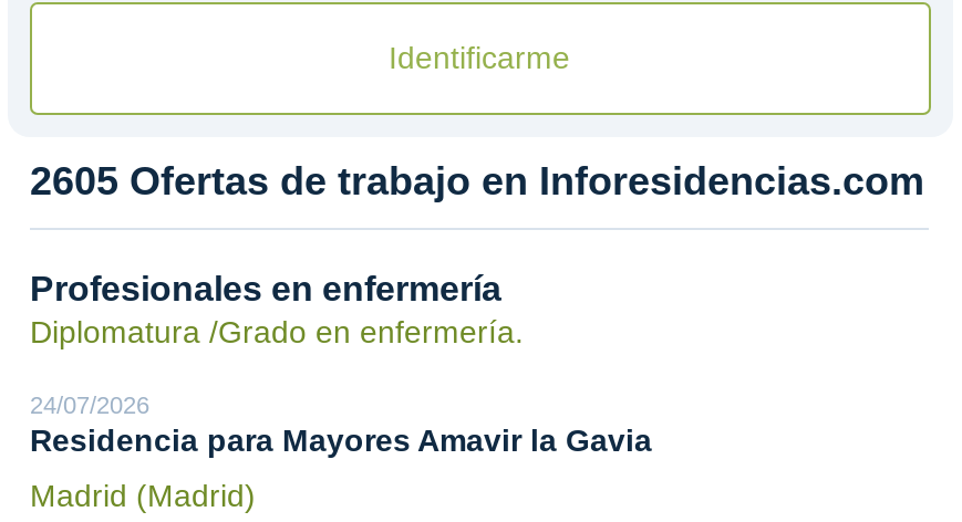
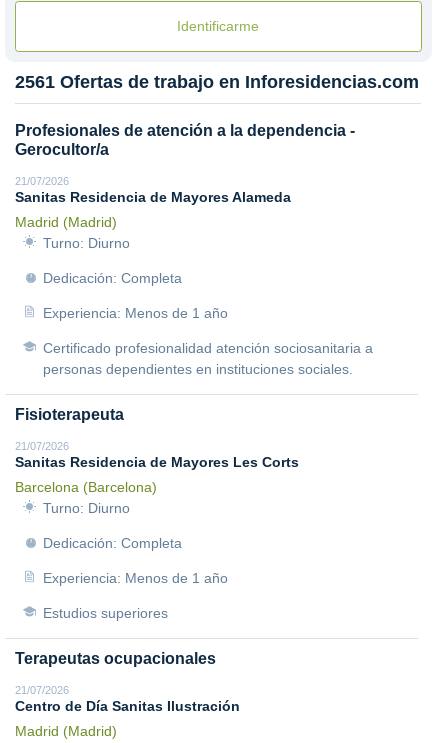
- 2605 Ofertas de trabajo en Inforesidencias.com
- Profesionales en enfermería
- Diplomatura /Grado en enfermería.
- 24/07/2026
- Residencia para Mayores Amavir la Gavia
+ 2561 Ofertas de trabajo en Inforesidencias.com
+ Profesionales de atención a la dependencia -
+ Gerocultor/a
+ 21/07/2026
+ Sanitas Residencia de Mayores Alameda
+ Madrid (Madrid)
+ Turno: Diurno
+ Dedicación: Completa
+ Experiencia: Menos de 1 año
+ Certificado profesionalidad atención sociosanitaria a
+ personas dependientes en instituciones sociales.
+ Fisioterapeuta
+ 21/07/2026
+ Sanitas Residencia de Mayores Les Corts
+ Barcelona (Barcelona)
+ Turno: Diurno
+ Dedicación: Completa
+ Experiencia: Menos de 1 año
+ Estudios superiores
+ Terapeutas ocupacionales
+ 21/07/2026
+ Centro de Día Sanitas Ilustración
